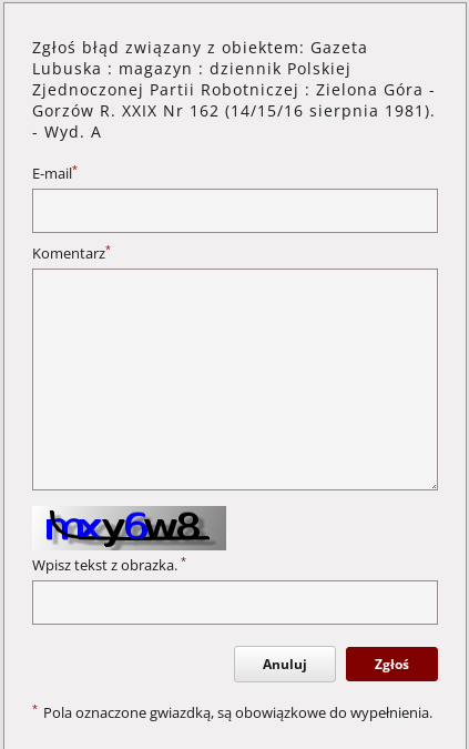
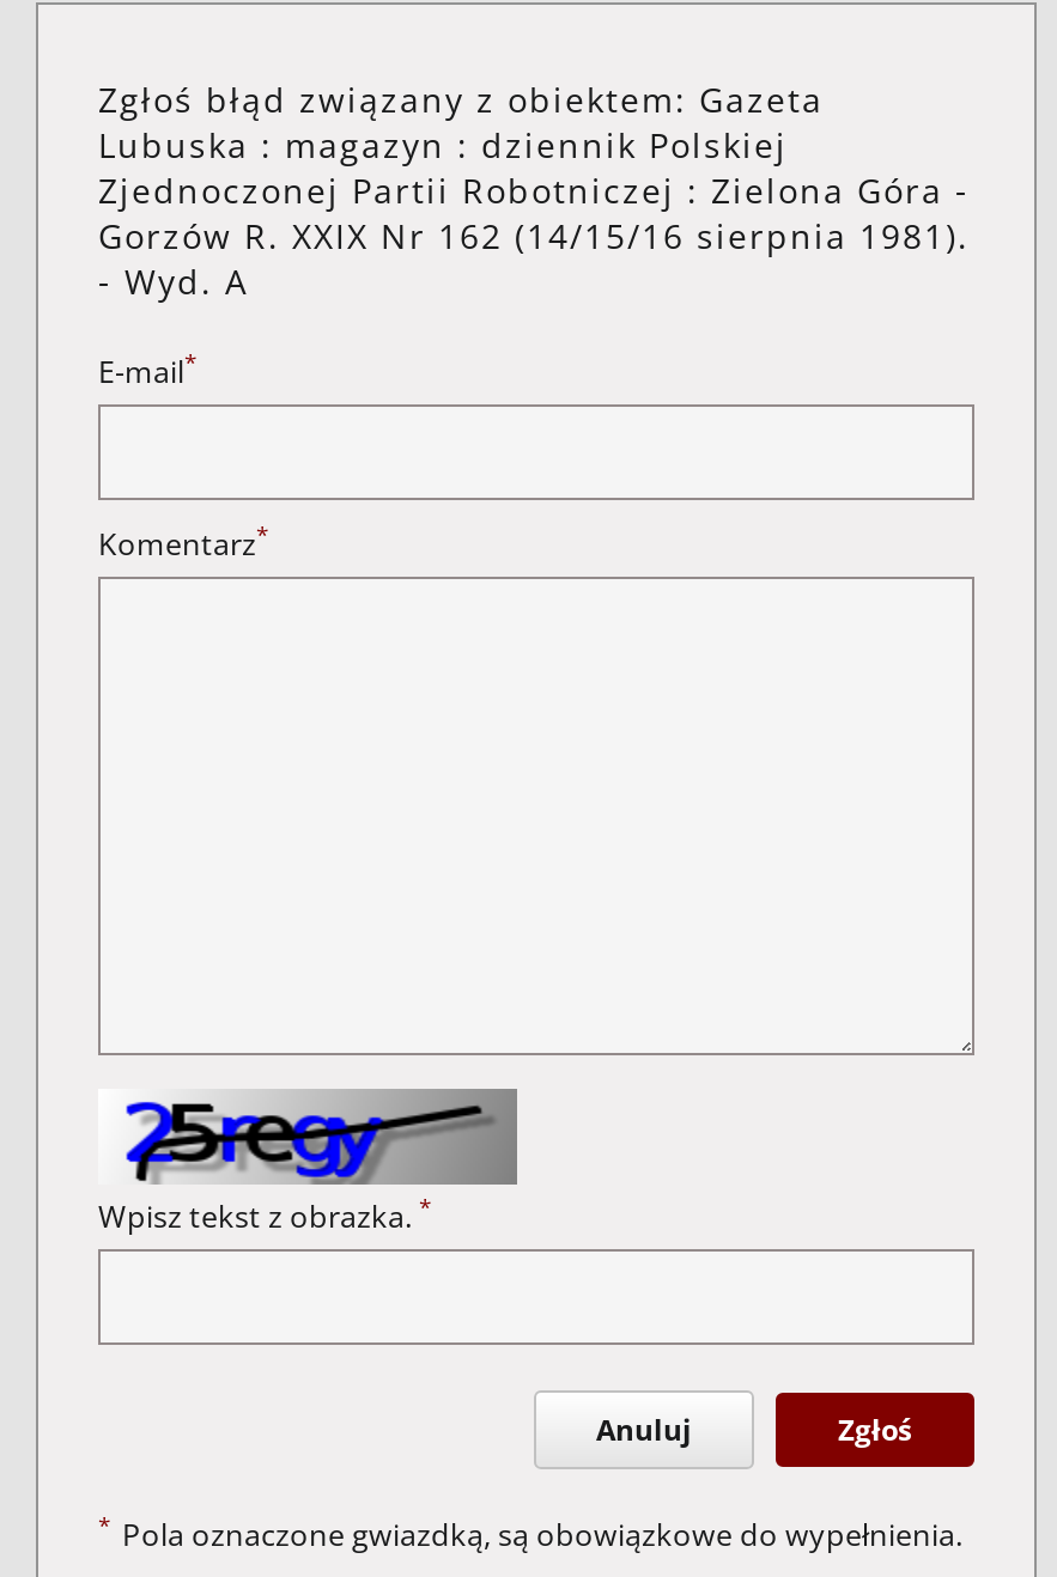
- [image]
+ [image]
